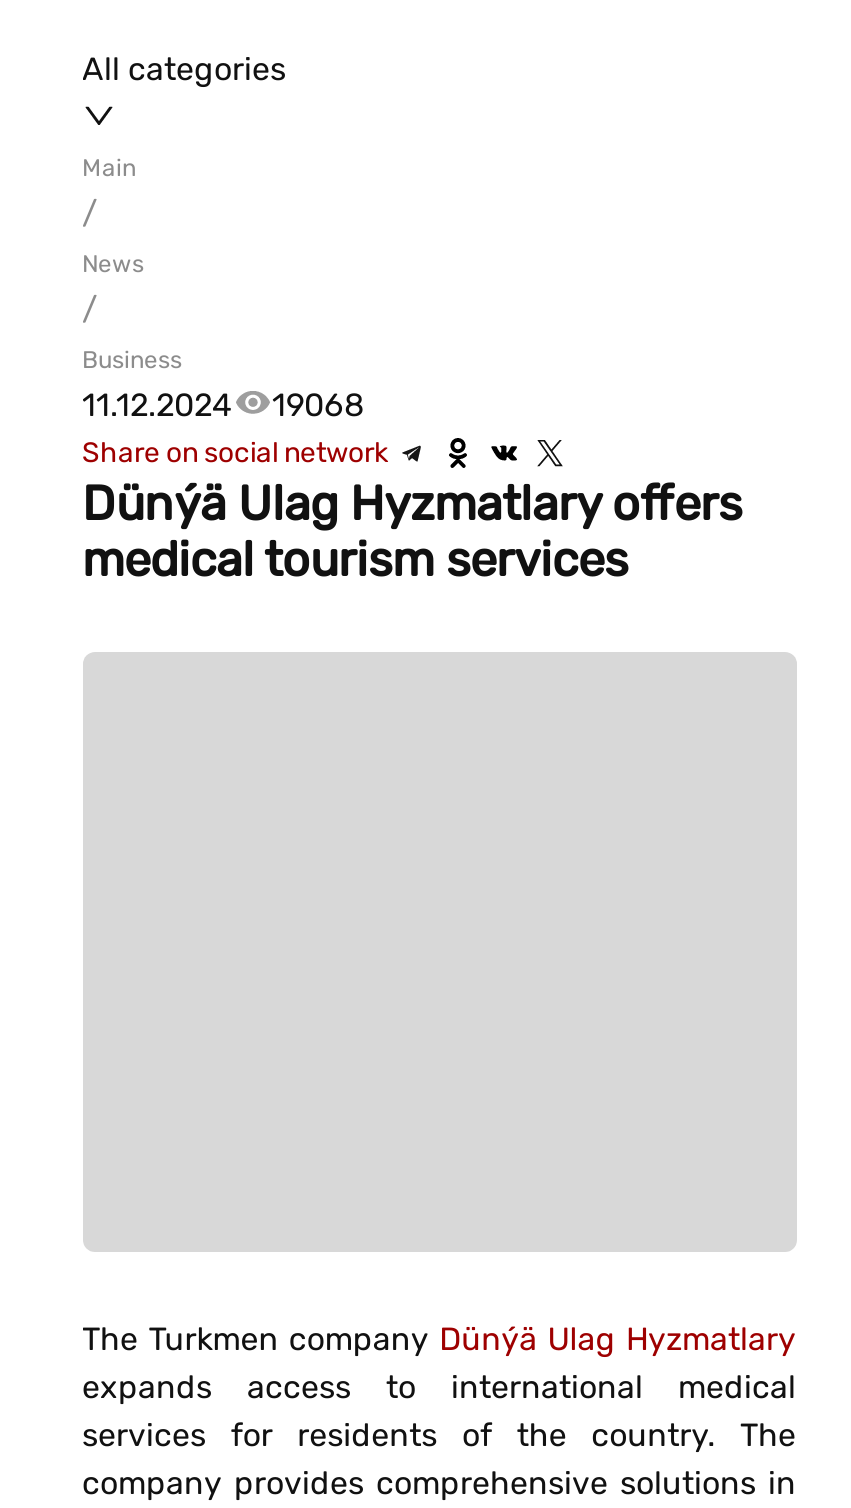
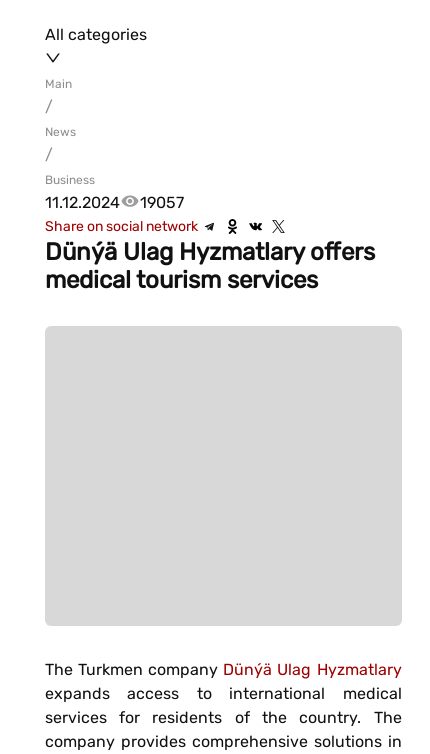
- 11.12.2024 19068
+ 11.12.2024 19057
